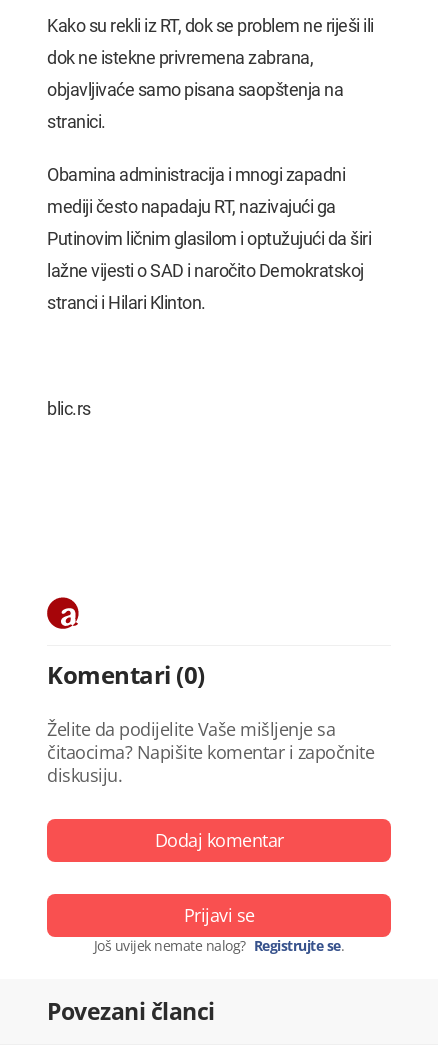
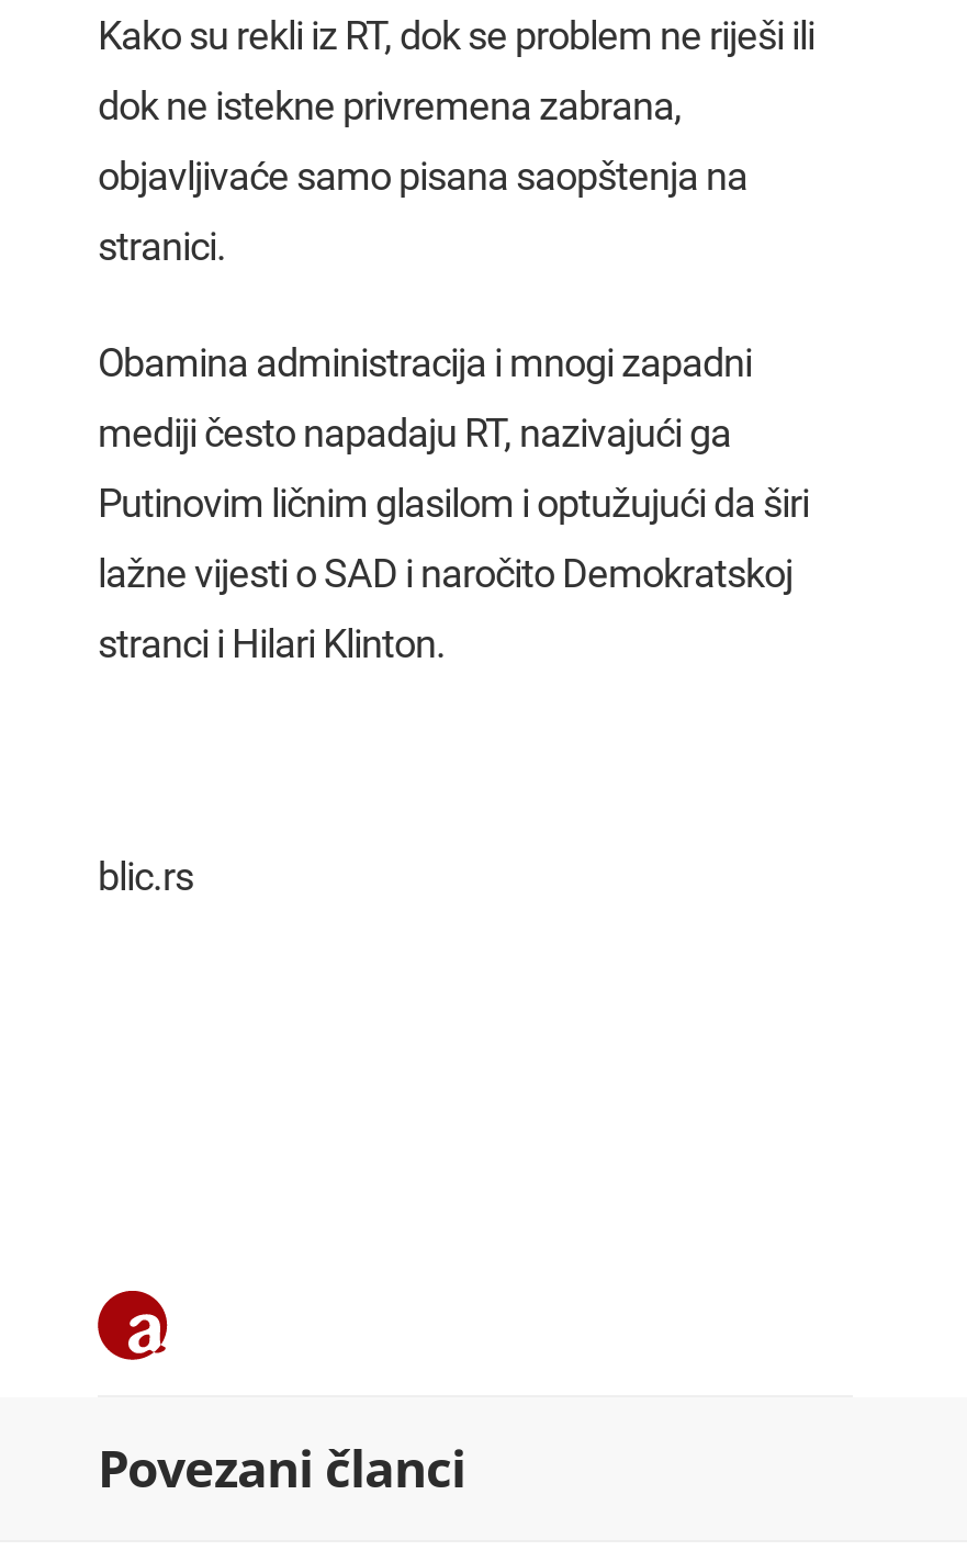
- Komentari (0)
- Želite da podijelite Vaše mišljenje sa
- čitaocima? Napišite komentar i započnite
- diskusiju.
- Dodaj komentar
- Prijavi se
- Još uvijek nemate nalog? Registrujte se.
